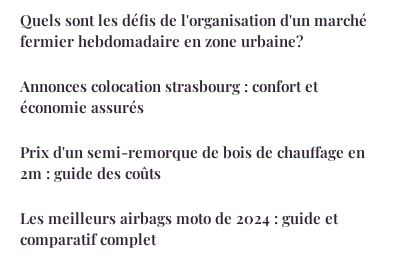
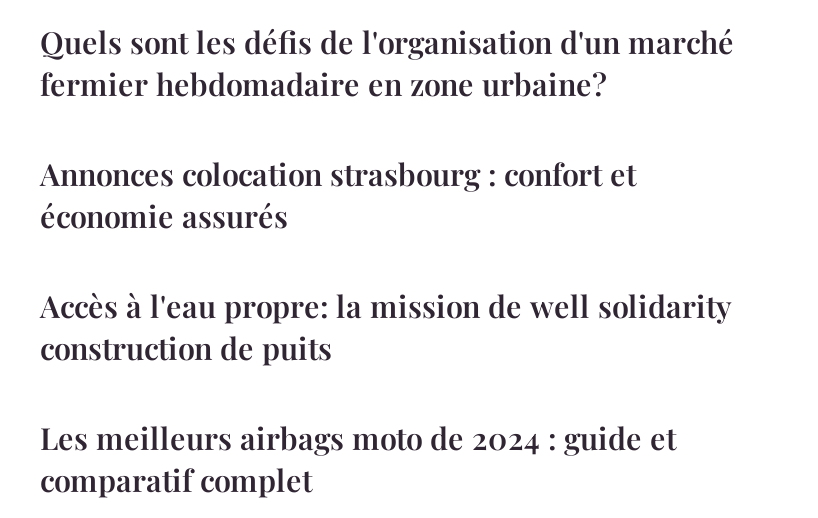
- Prix d'un semi-remorque de bois de chauffage en
- 2m : guide des coûts
+ Accès à l'eau propre: la mission de well solidarity
+ construction de puits
